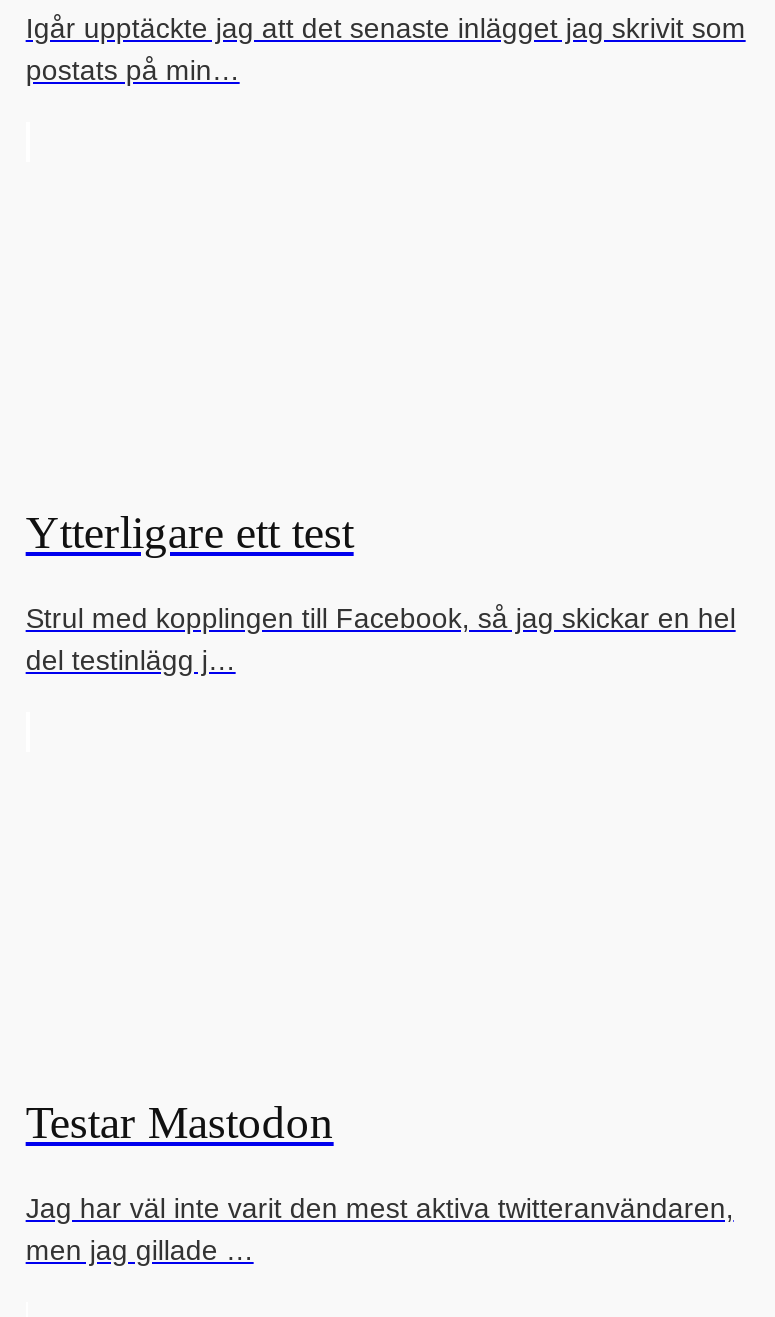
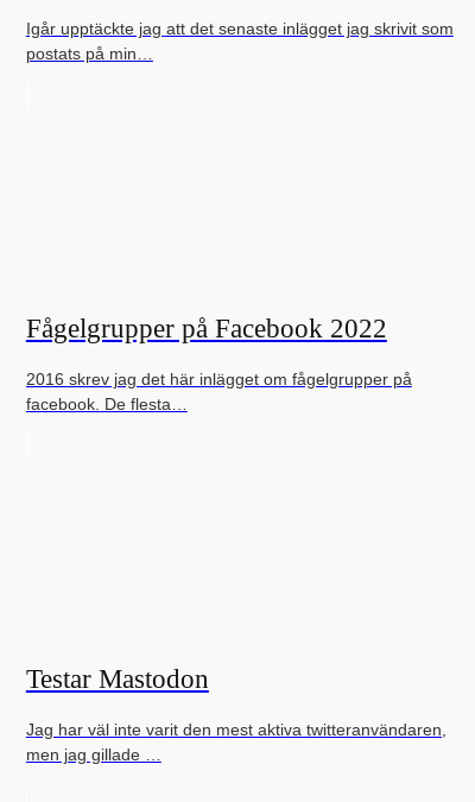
- Ytterligare ett test
+ Fågelgrupper på Facebook 2022

- Strul med kopplingen till Facebook, så jag skickar en hel
- del testinlägg j…
+ 2016 skrev jag det här inlägget om fågelgrupper på
+ facebook. De flesta…
